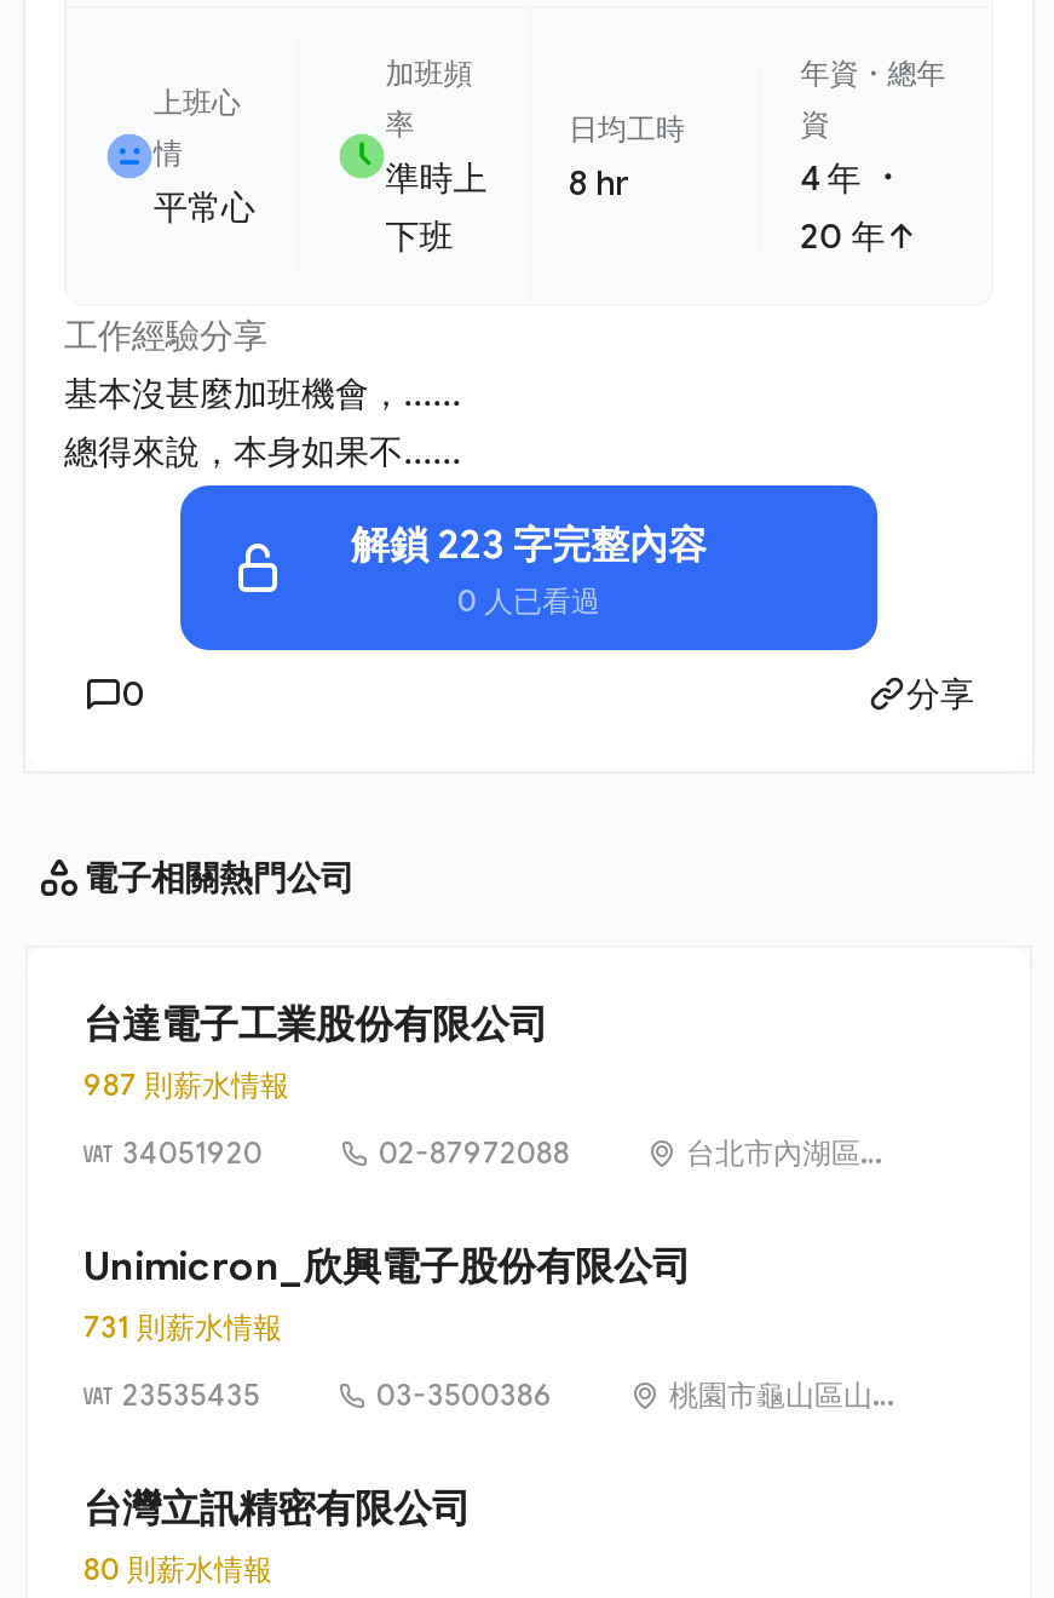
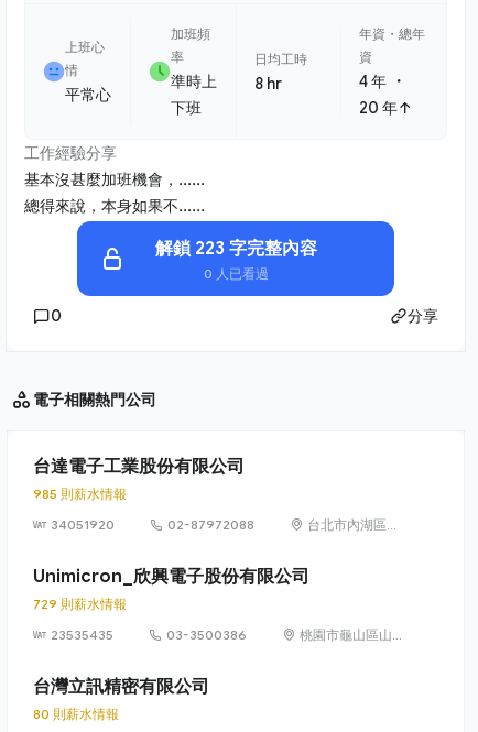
- 987 則薪水情報
+ 985 則薪水情報

- 731 則薪水情報
+ 729 則薪水情報
